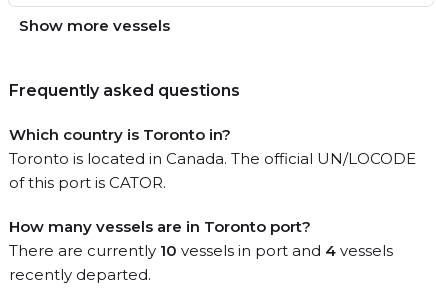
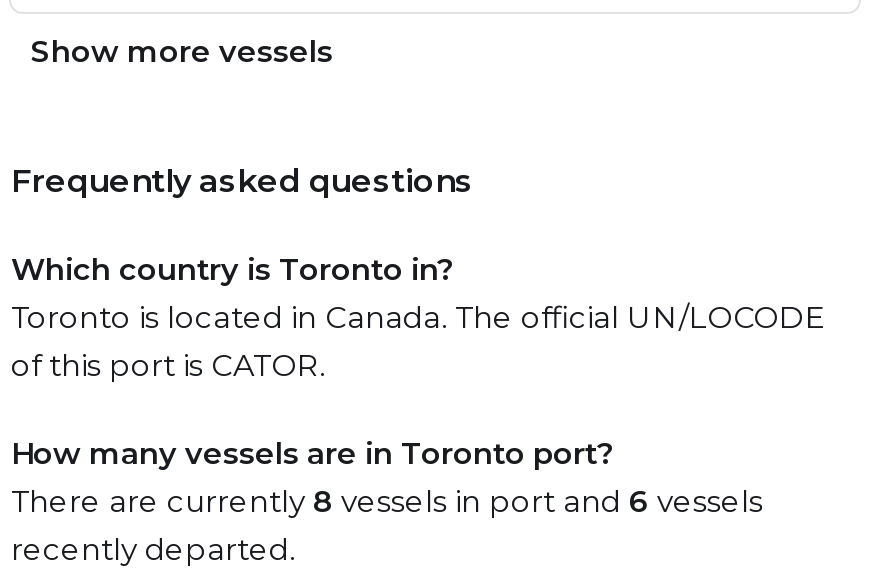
- There are currently 10 vessels in port and 4 vessels
+ There are currently 8 vessels in port and 6 vessels
